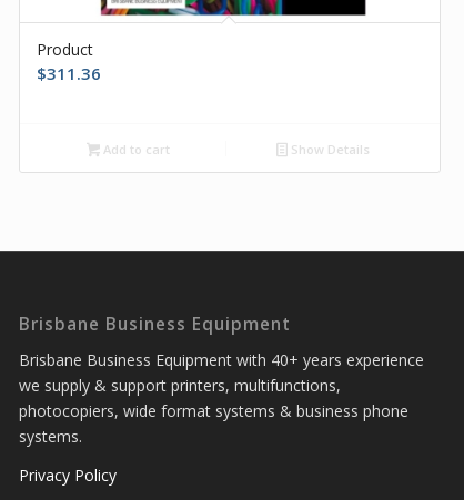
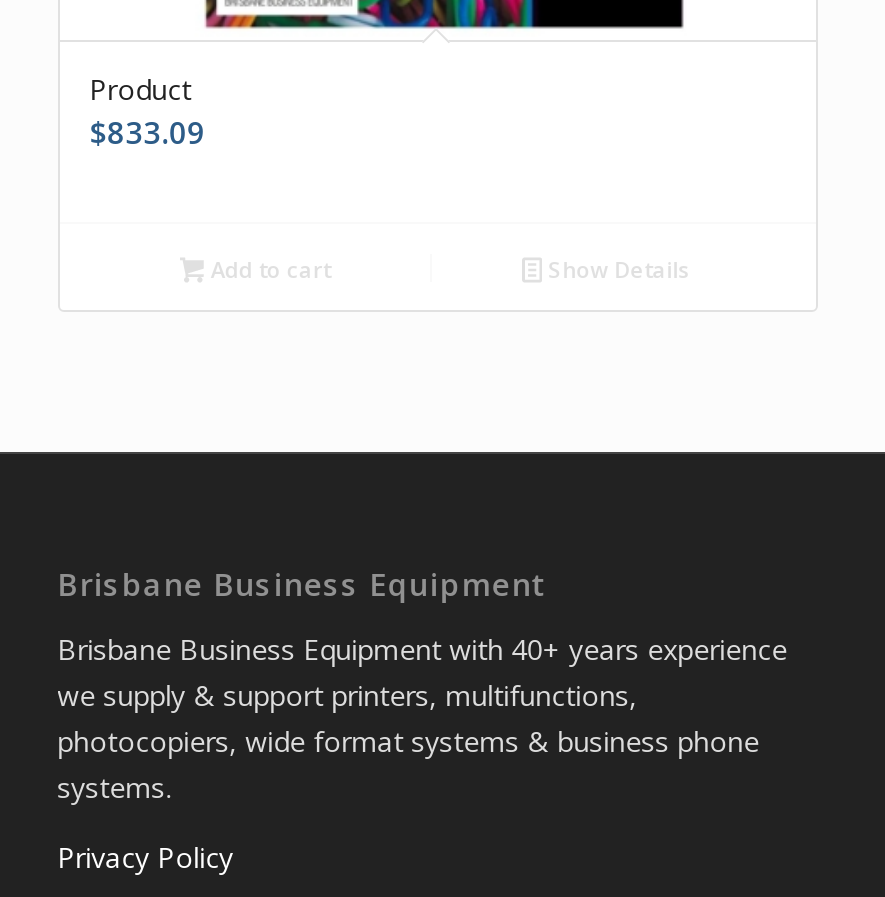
- $311.36
+ $833.09
